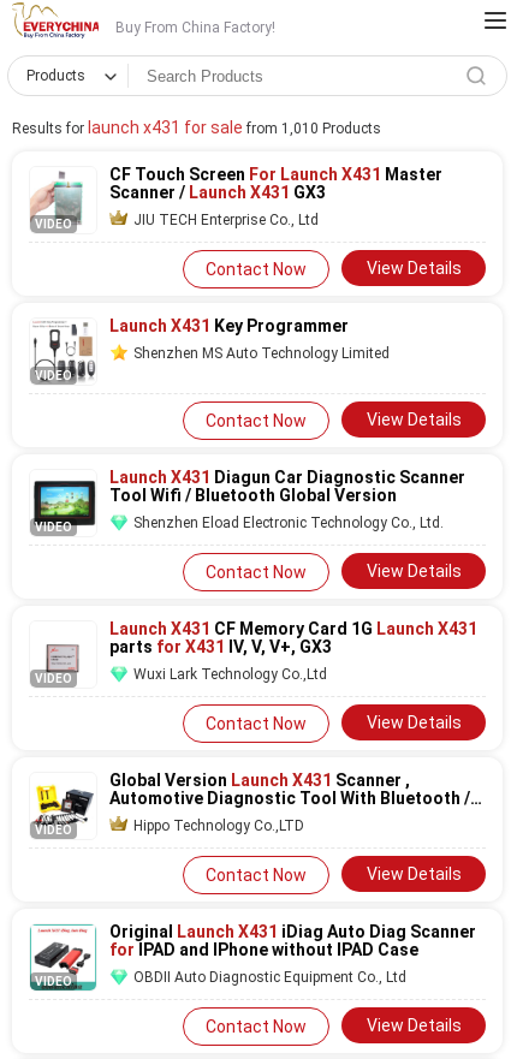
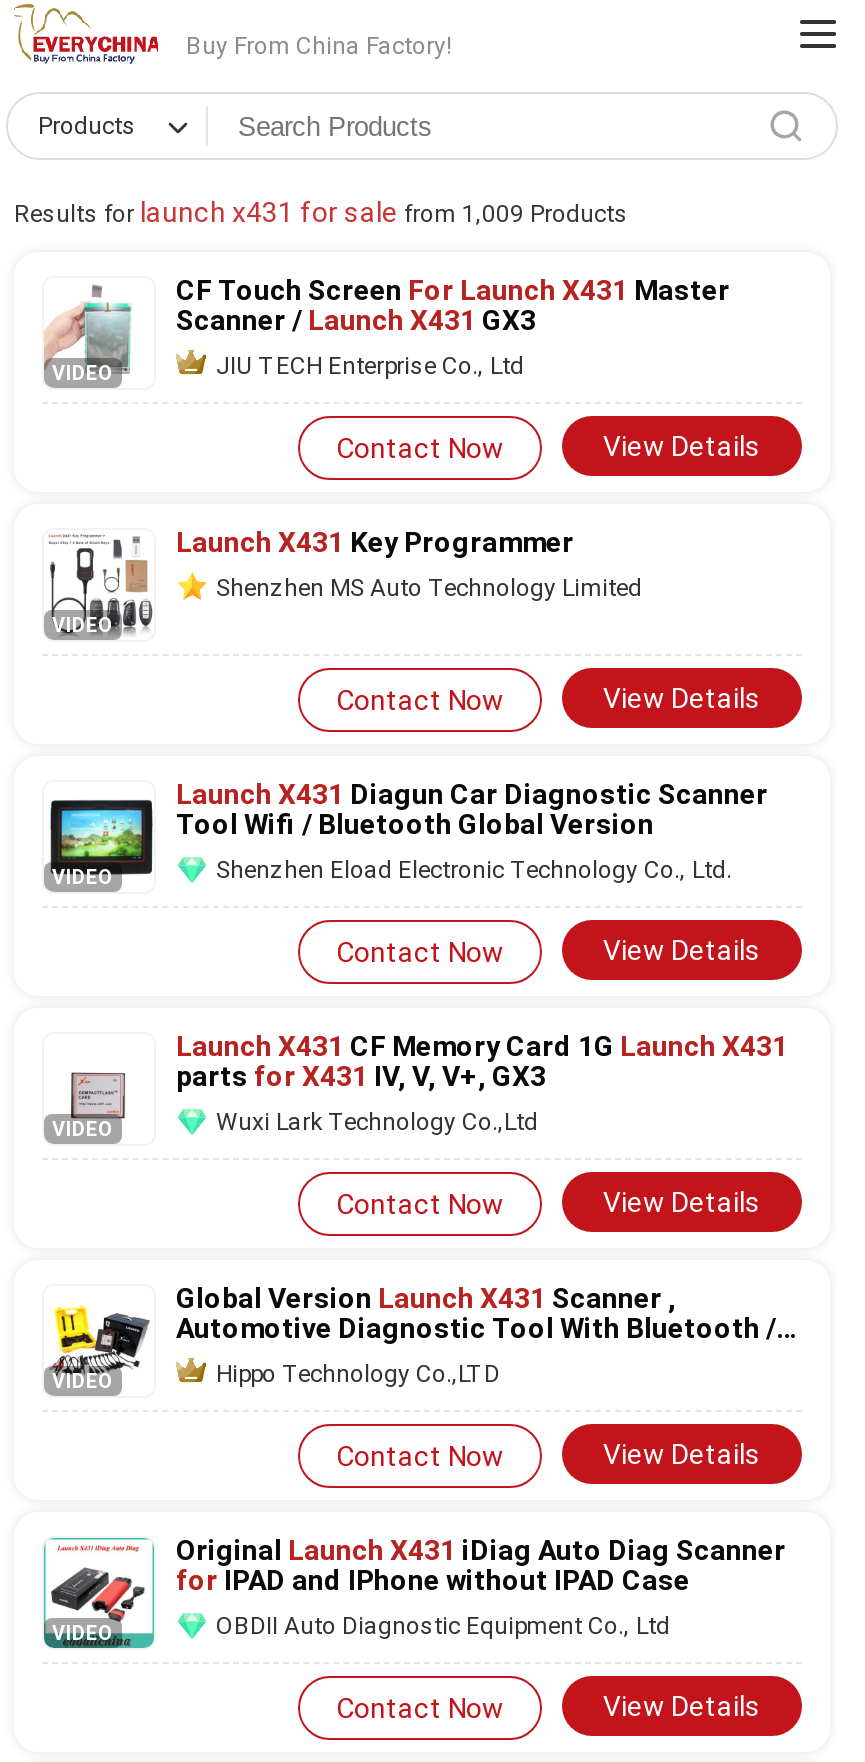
- Results for launch x431 for sale from 1,010 Products
+ Results for launch x431 for sale from 1,009 Products
